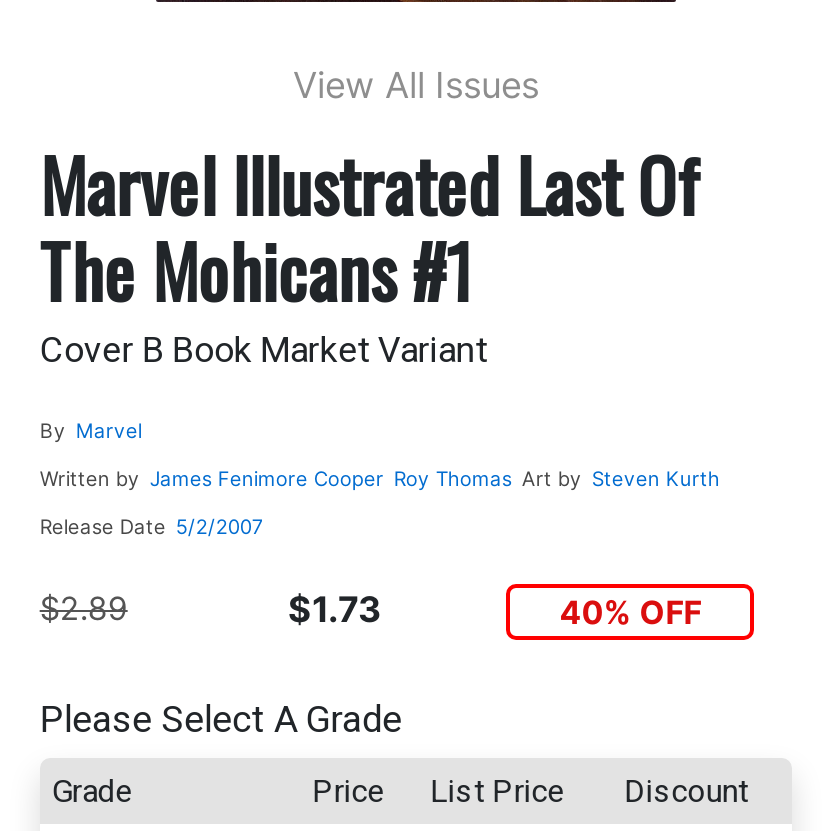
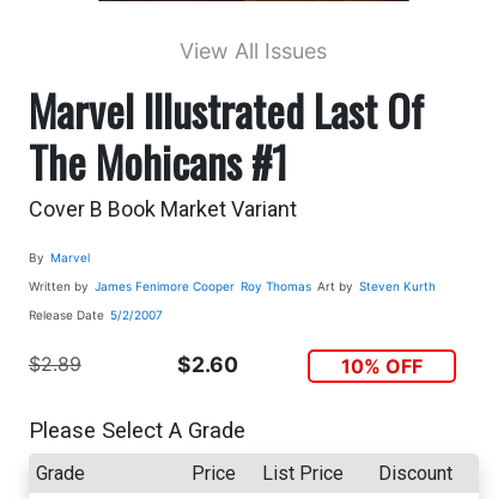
- $1.73
+ $2.60

- 40% OFF
+ 10% OFF
